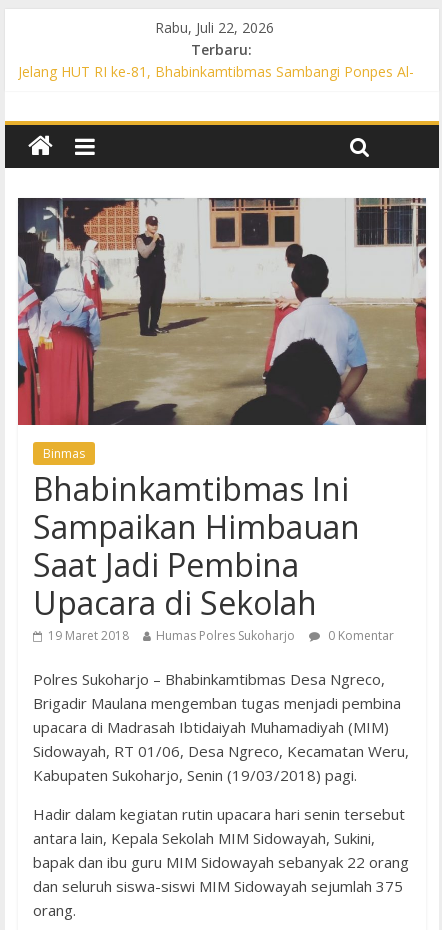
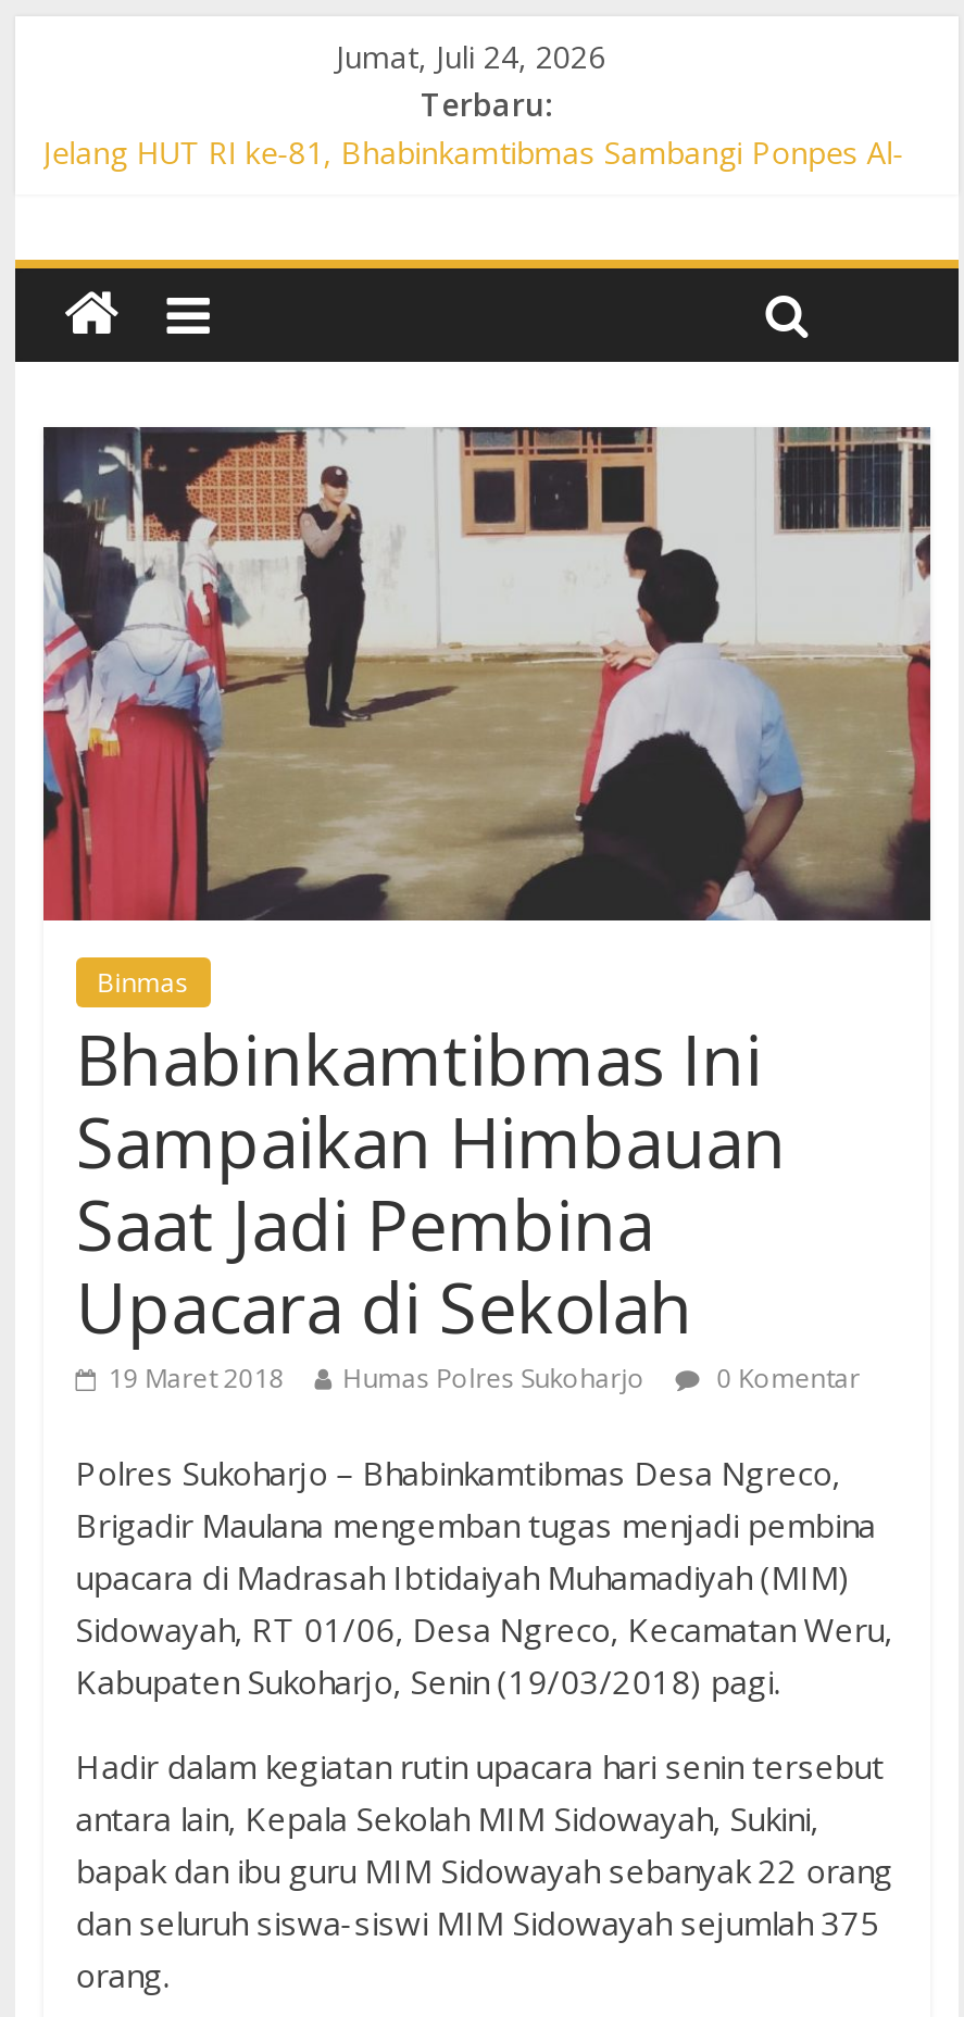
- Rabu, Juli 22, 2026
+ Jumat, Juli 24, 2026
